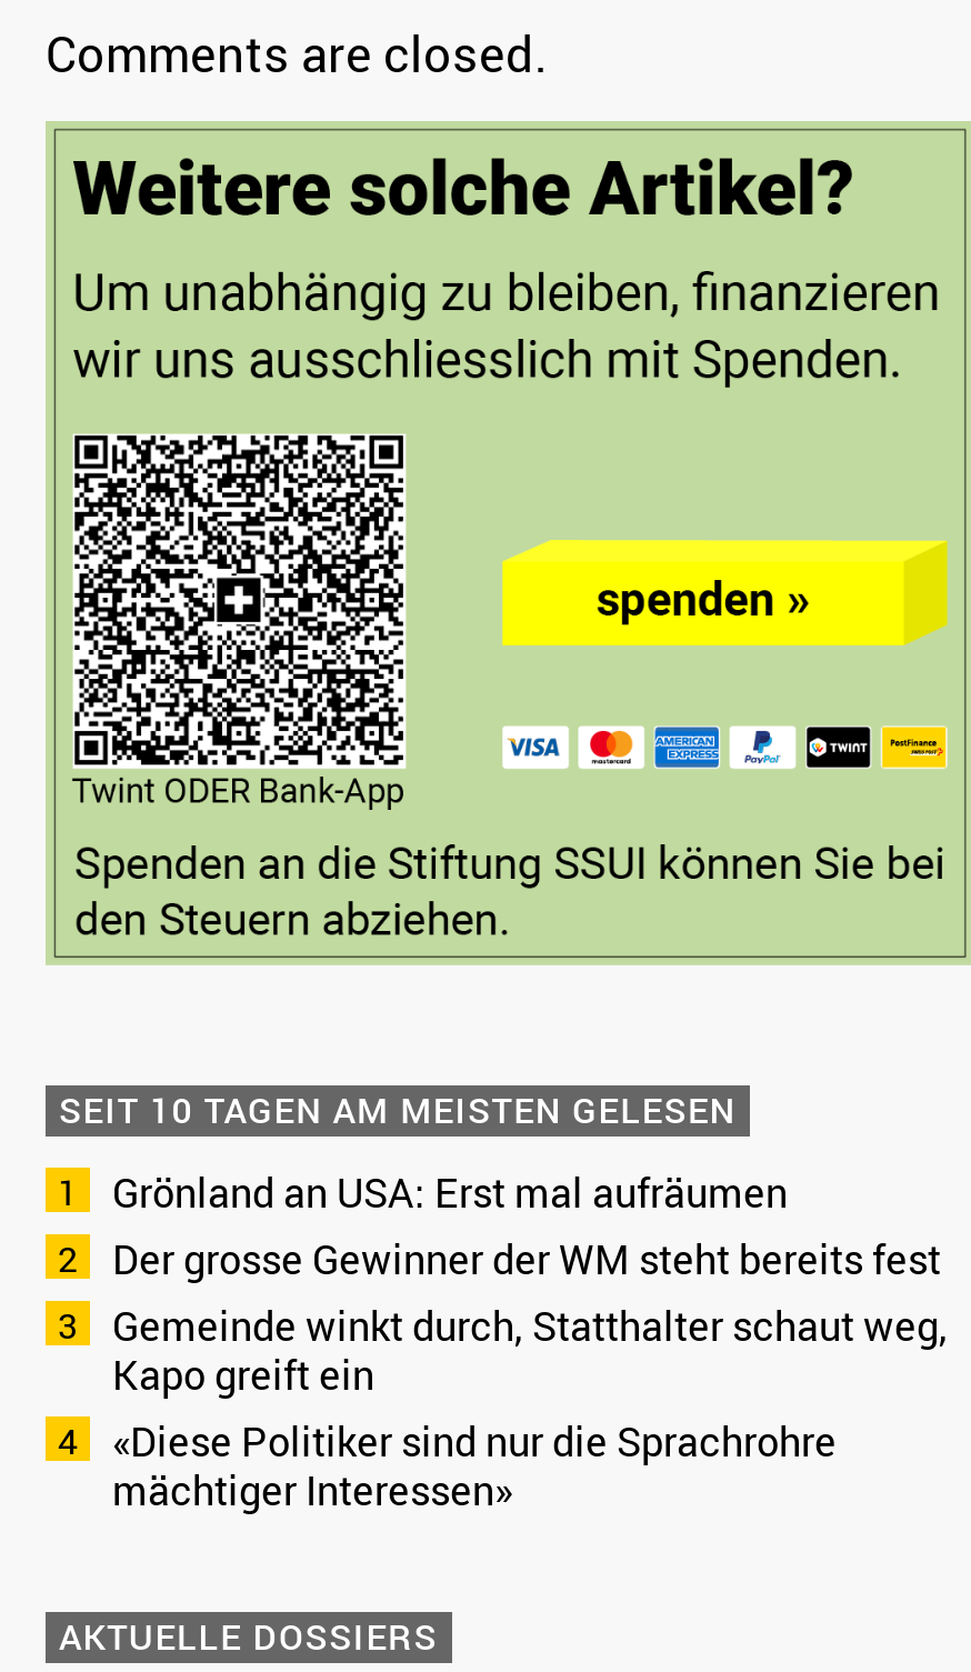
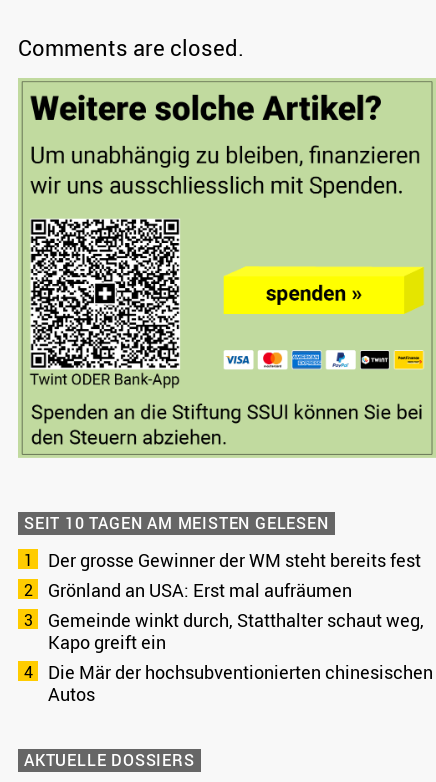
moved down: Grönland an USA: Erst mal aufräumen

moved up: Der grosse Gewinner der WM steht bereits fest

- «Diese Politiker sind nur die Sprachrohre
- mächtiger Interessen»
+ Die Mär der hochsubventionierten chinesischen
+ Autos
